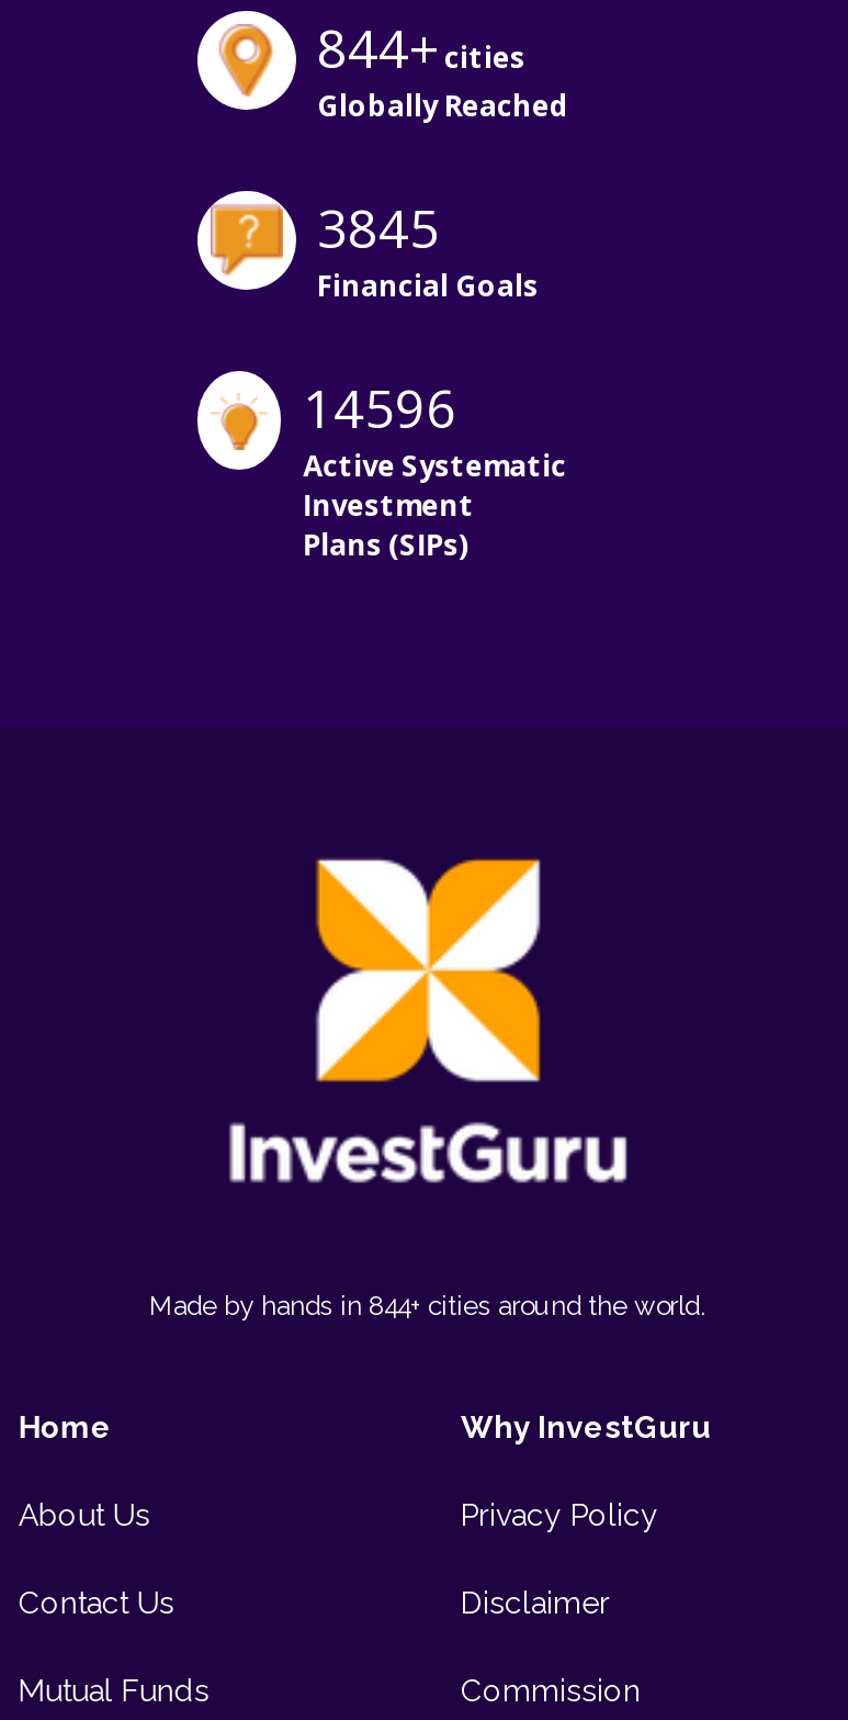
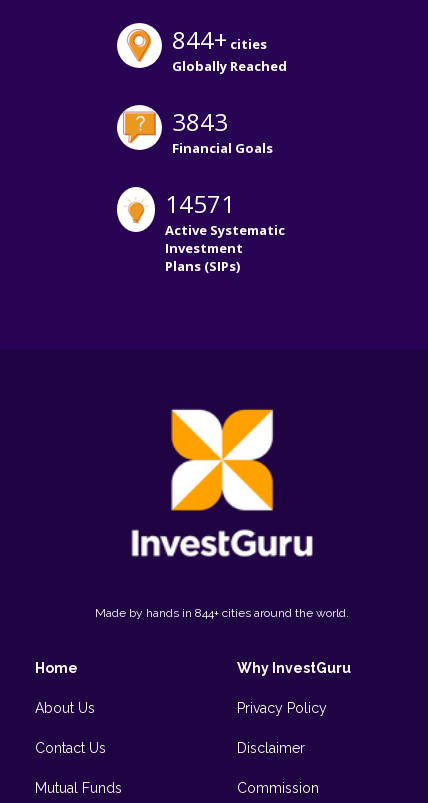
- 3845
+ 3843

- 14596
+ 14571
